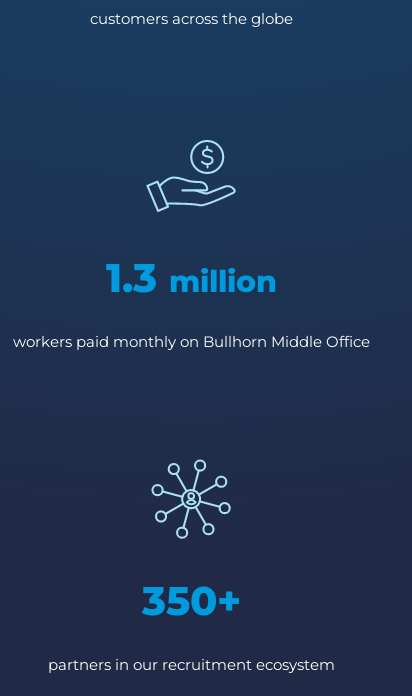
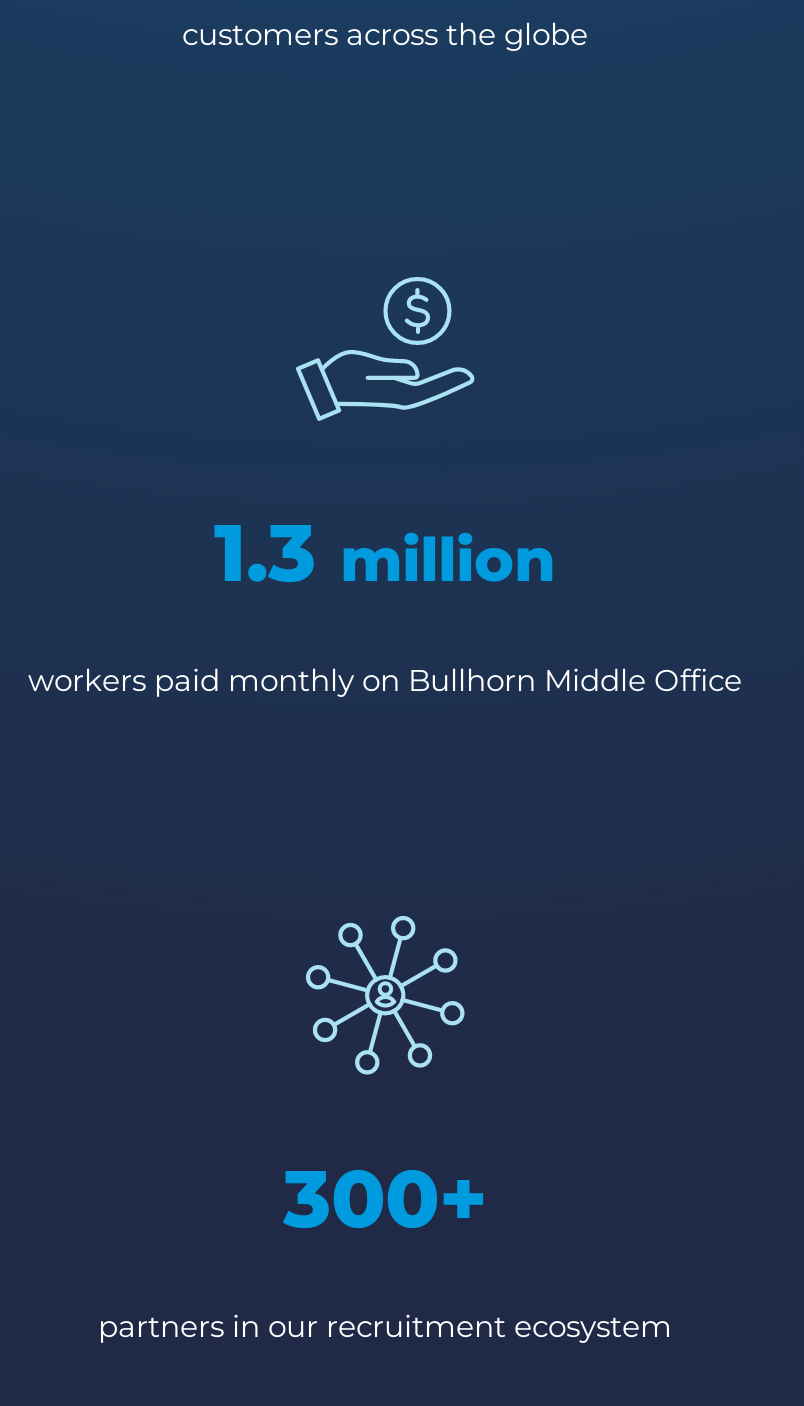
- 350+
+ 300+
